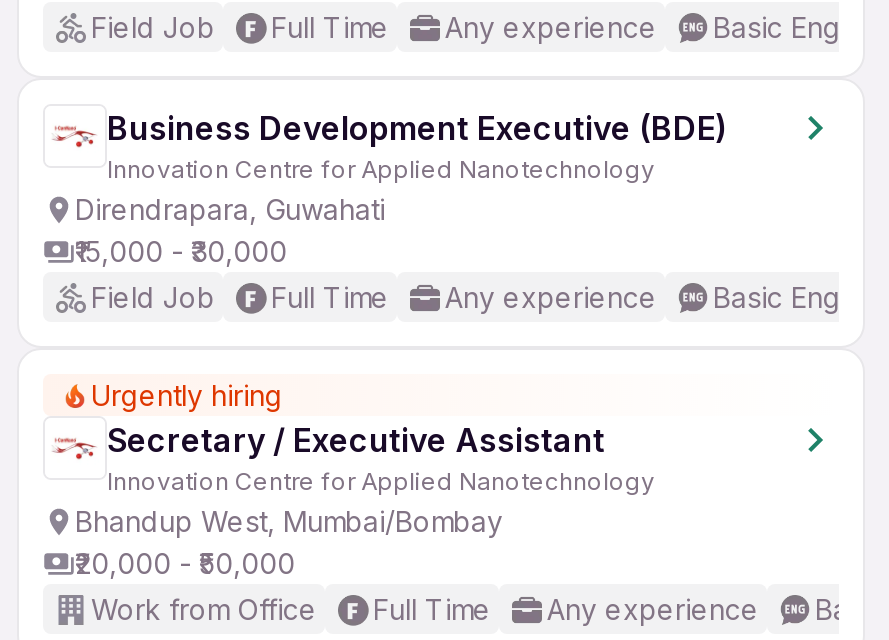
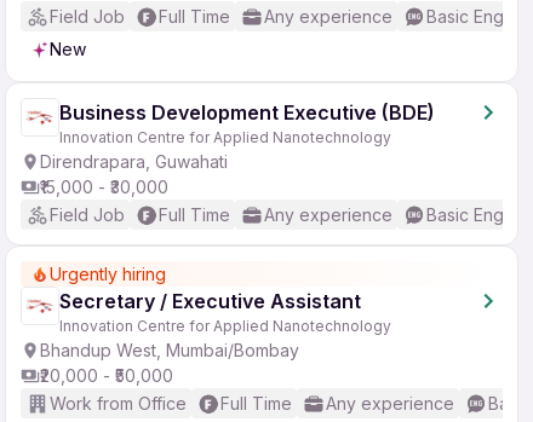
+ New
